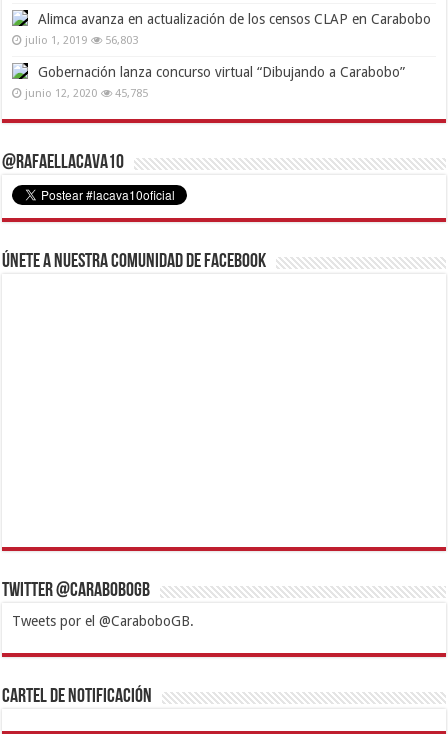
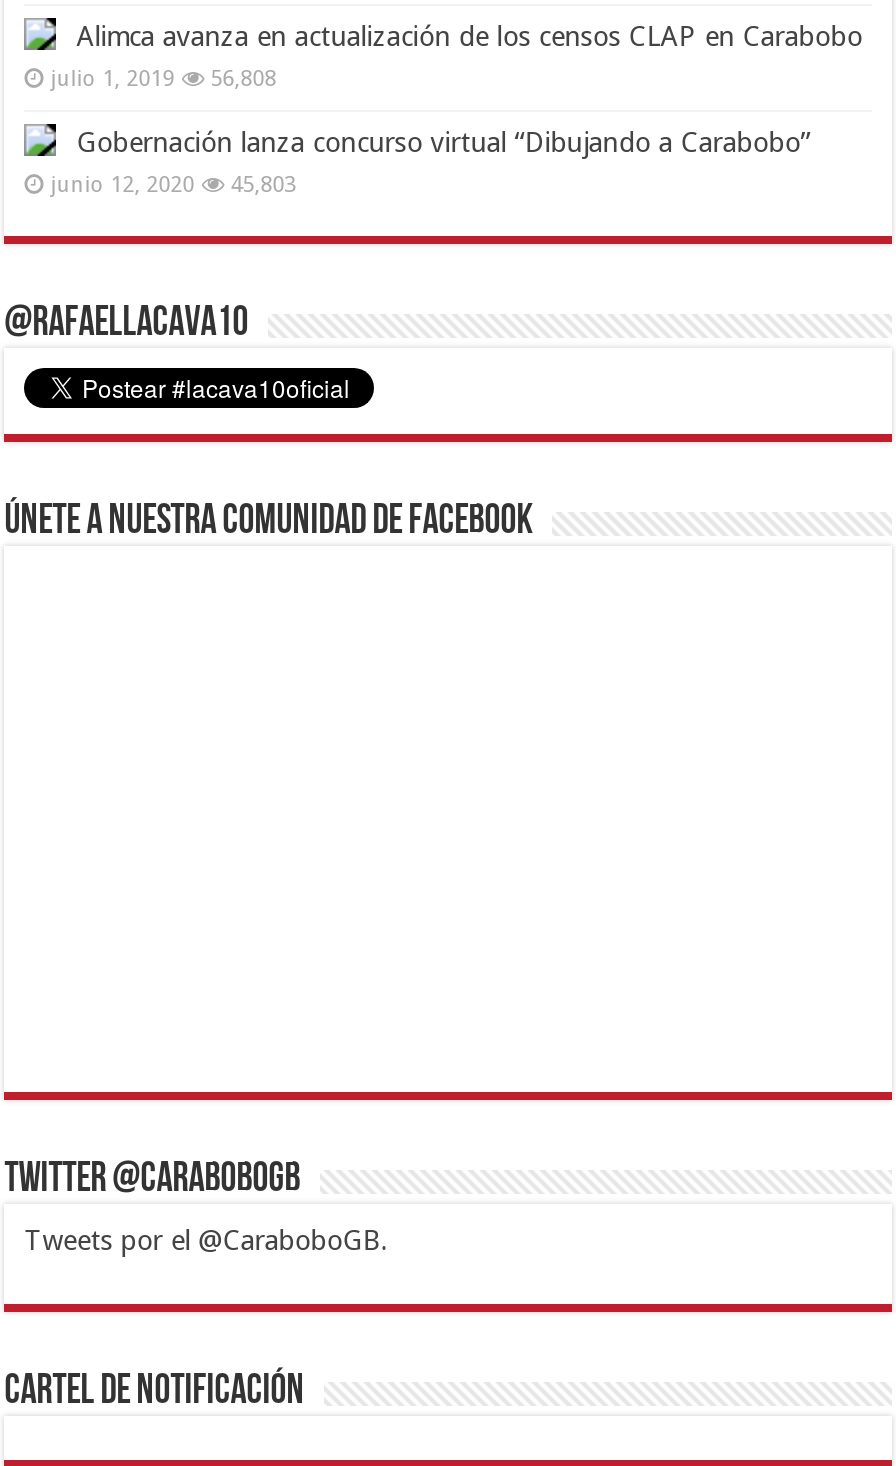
- julio 1, 2019 56,803
+ julio 1, 2019 56,808

- junio 12, 2020 45,785
+ junio 12, 2020 45,803
